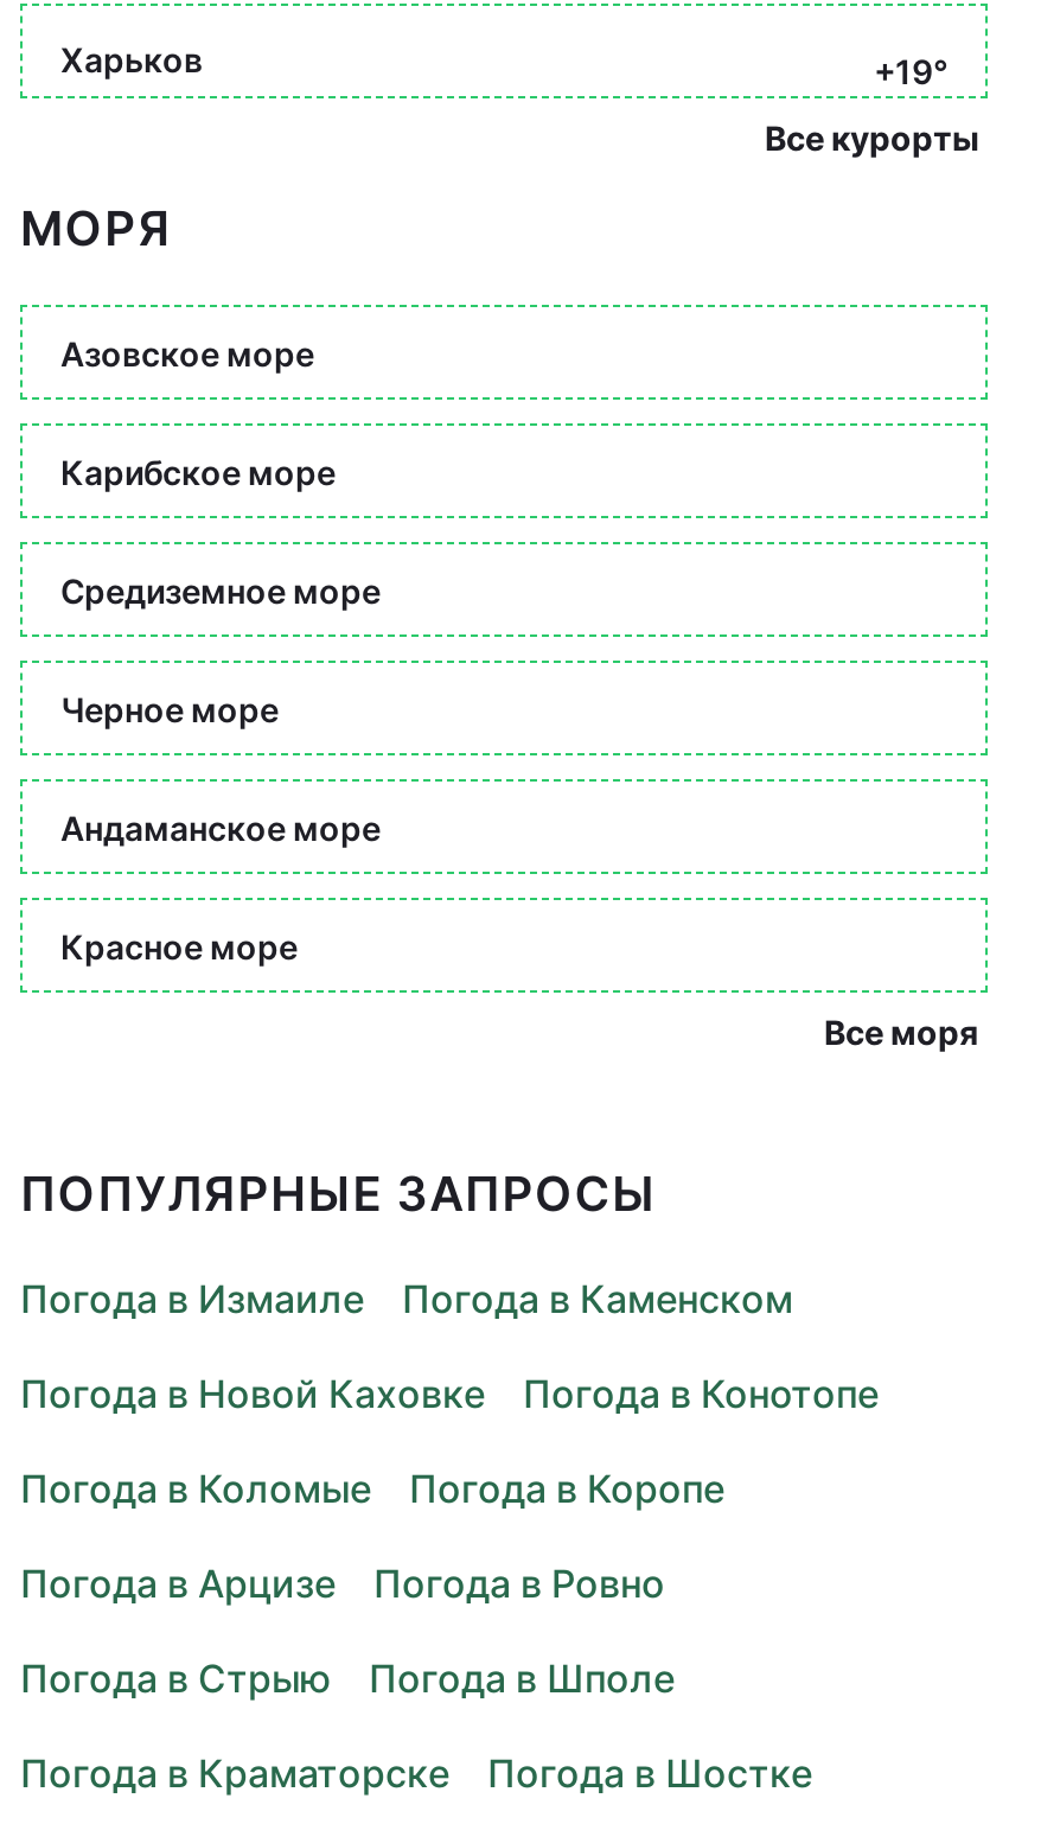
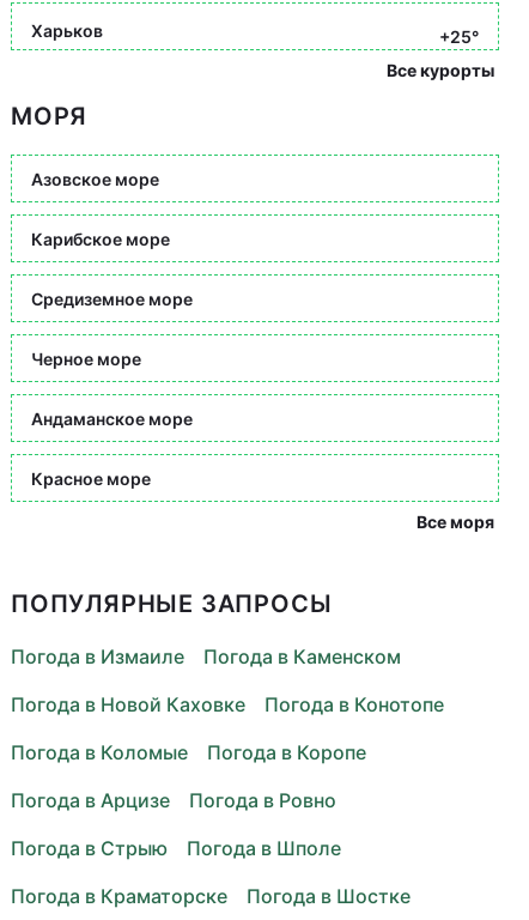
- +19°
+ +25°
